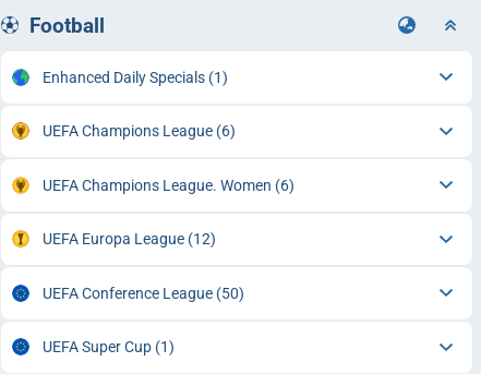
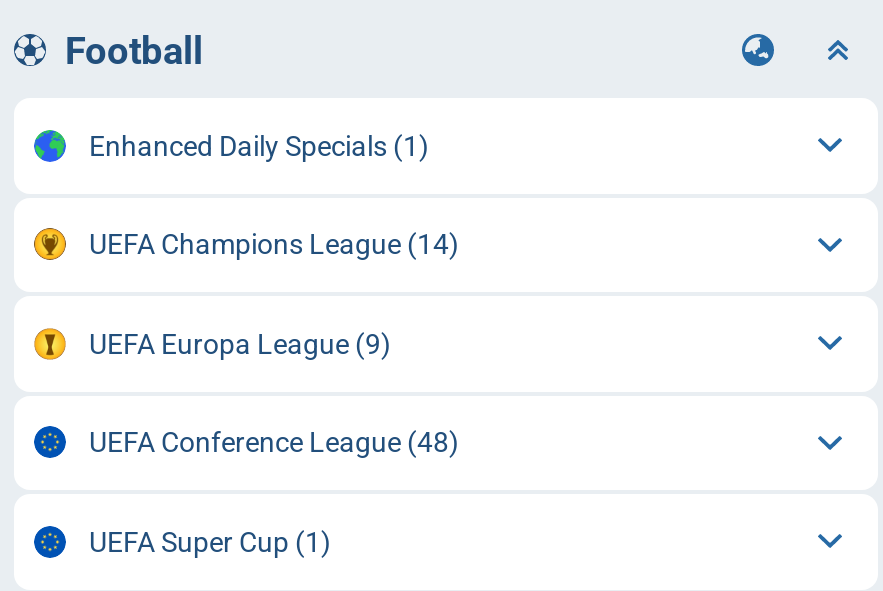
- UEFA Champions League (6)
- UEFA Champions League. Women (6)
- UEFA Europa League (12)
- UEFA Conference League (50)
+ UEFA Champions League (14)
+ UEFA Europa League (9)
+ UEFA Conference League (48)
